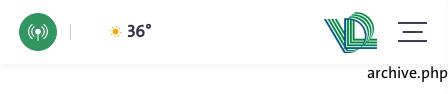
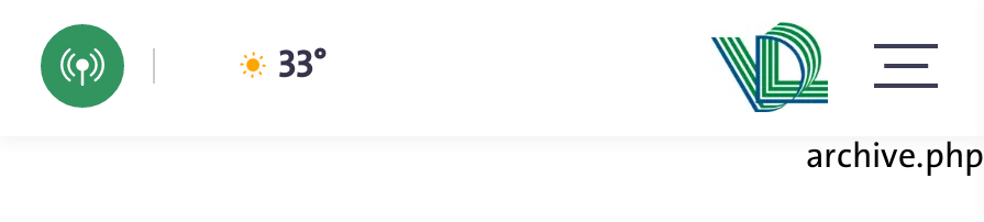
- 36°
+ 33°
